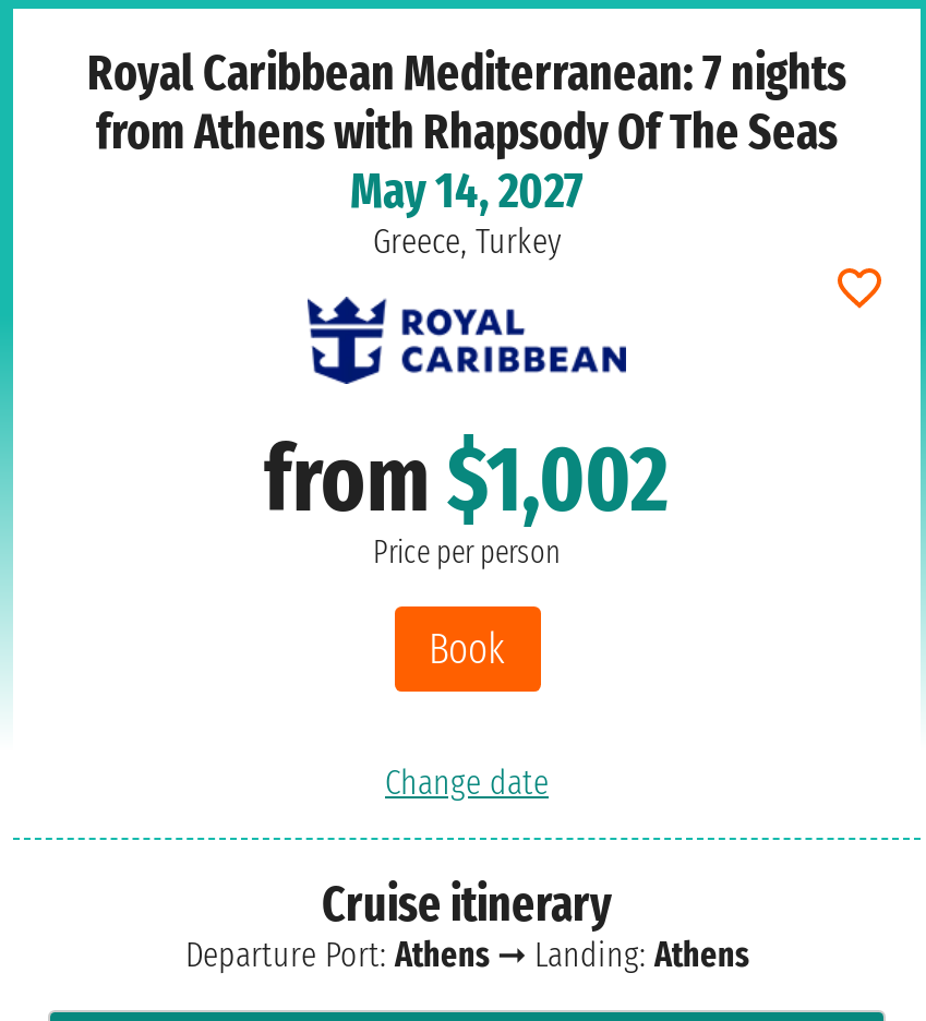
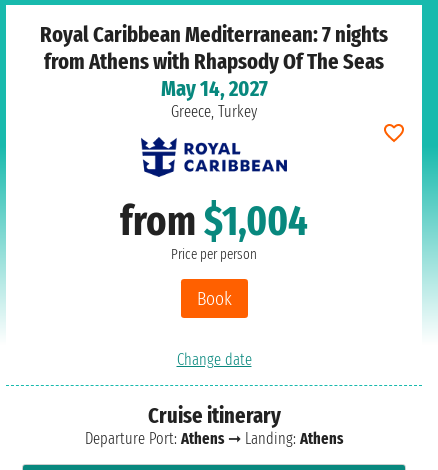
- from $1,002
+ from $1,004
